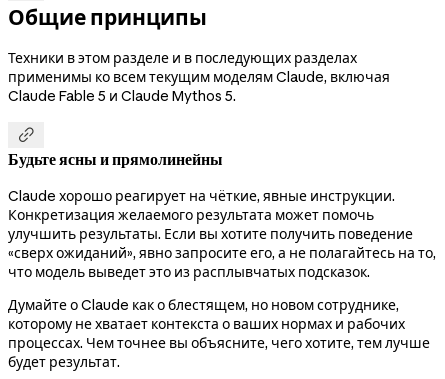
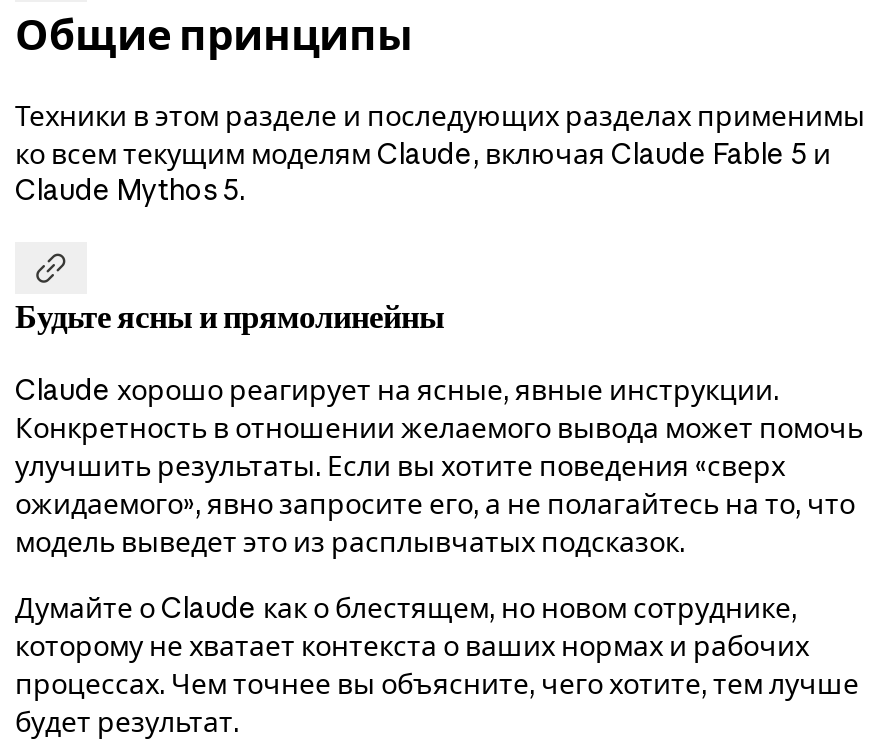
- Техники в этом разделе и в последующих разделах
- применимы ко всем текущим моделям Claude, включая
- Claude Fable 5 и Claude Mythos 5.
+ Техники в этом разделе и последующих разделах применимы
+ ко всем текущим моделям Claude, включая Claude Fable 5 и
+ Claude Mythos 5.

- Claude хорошо реагирует на чёткие, явные инструкции.
- Конкретизация желаемого результата может помочь
- улучшить результаты. Если вы хотите получить поведение
- «сверх ожиданий», явно запросите его, а не полагайтесь на то,
- что модель выведет это из расплывчатых подсказок.
+ Claude хорошо реагирует на ясные, явные инструкции.
+ Конкретность в отношении желаемого вывода может помочь
+ улучшить результаты. Если вы хотите поведения «сверх
+ ожидаемого», явно запросите его, а не полагайтесь на то, что
+ модель выведет это из расплывчатых подсказок.
